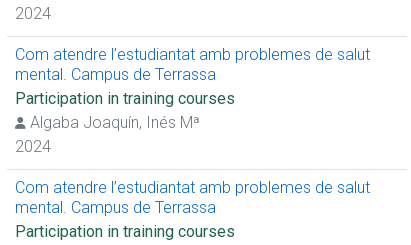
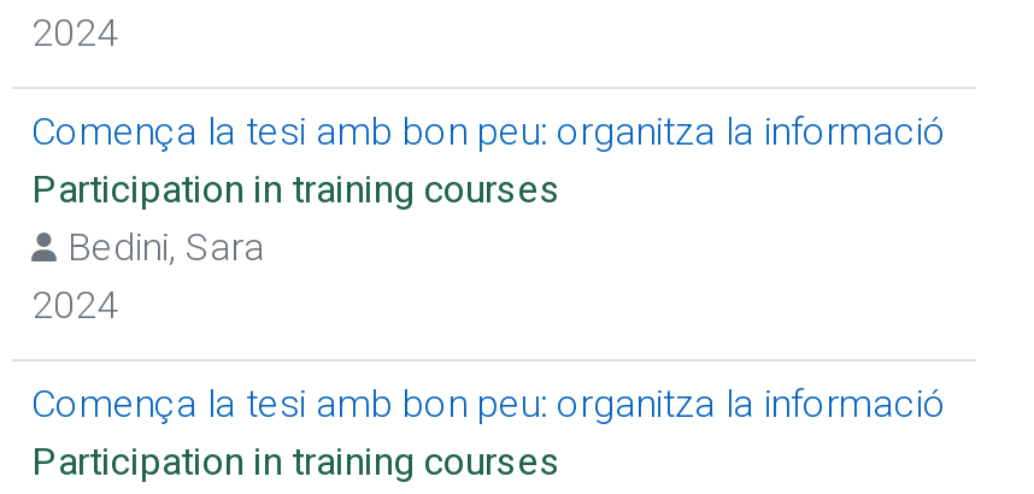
- Com atendre l’estudiantat amb problemes de salut
- mental. Campus de Terrassa
+ Comença la tesi amb bon peu: organitza la informació

- Algaba Joaquín, Inés Mª
+ Bedini, Sara

- Com atendre l’estudiantat amb problemes de salut
- mental. Campus de Terrassa
+ Comença la tesi amb bon peu: organitza la informació
